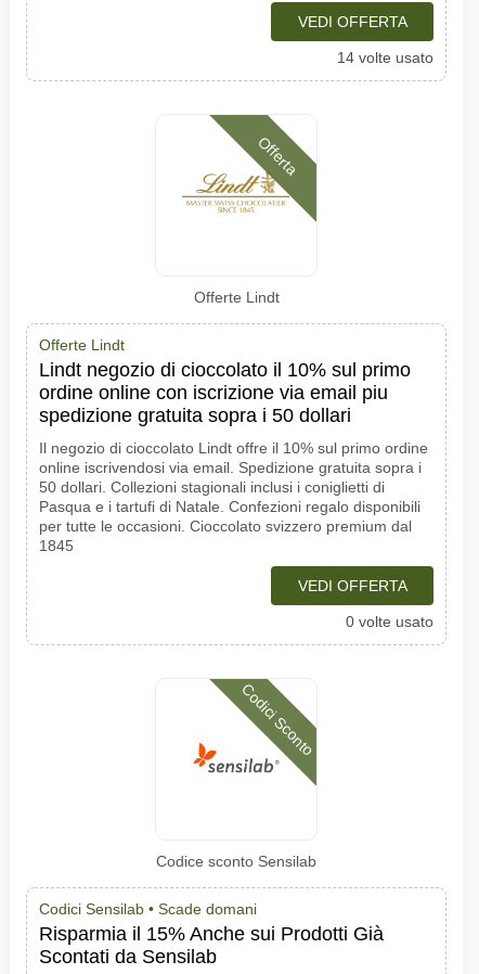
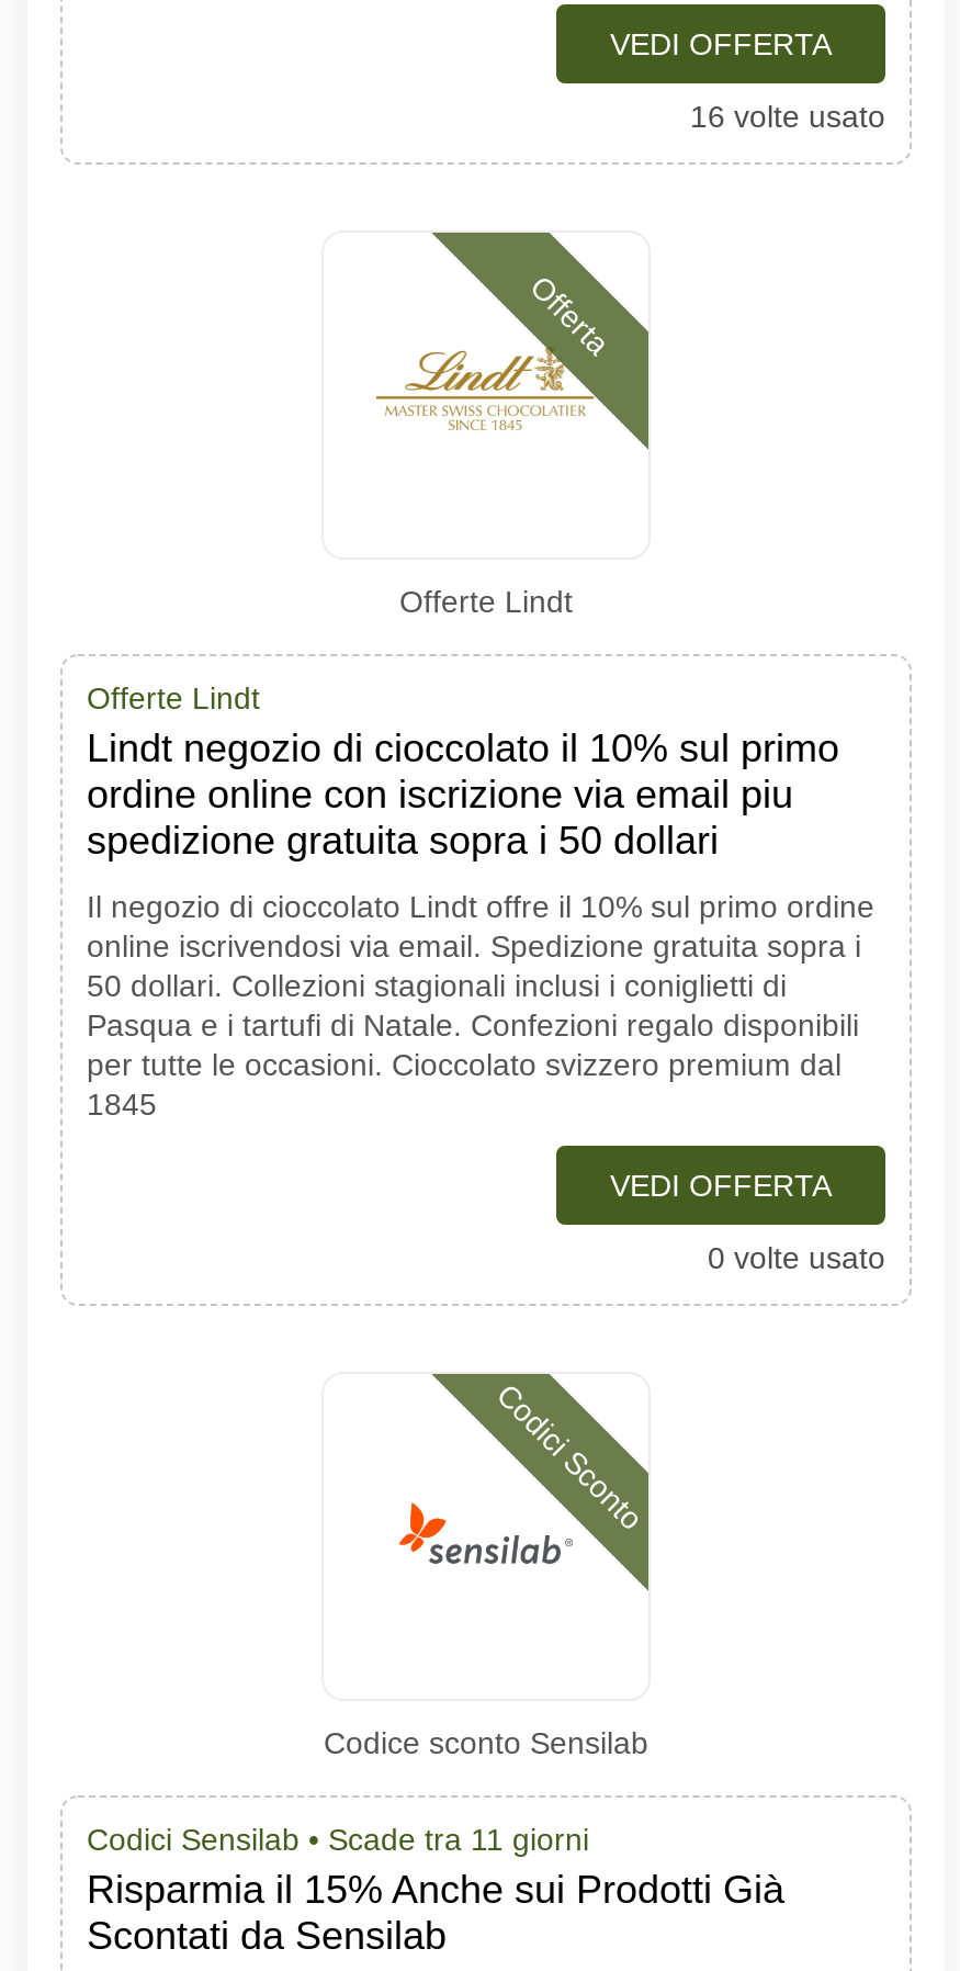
- 14 volte usato
+ 16 volte usato

- Codici Sensilab • Scade domani
+ Codici Sensilab • Scade tra 11 giorni
